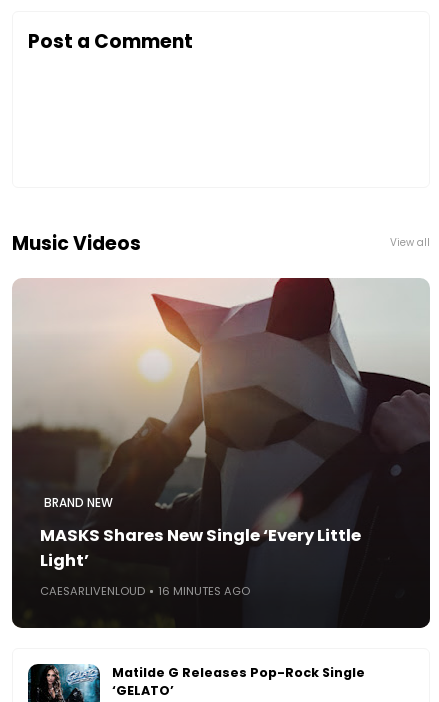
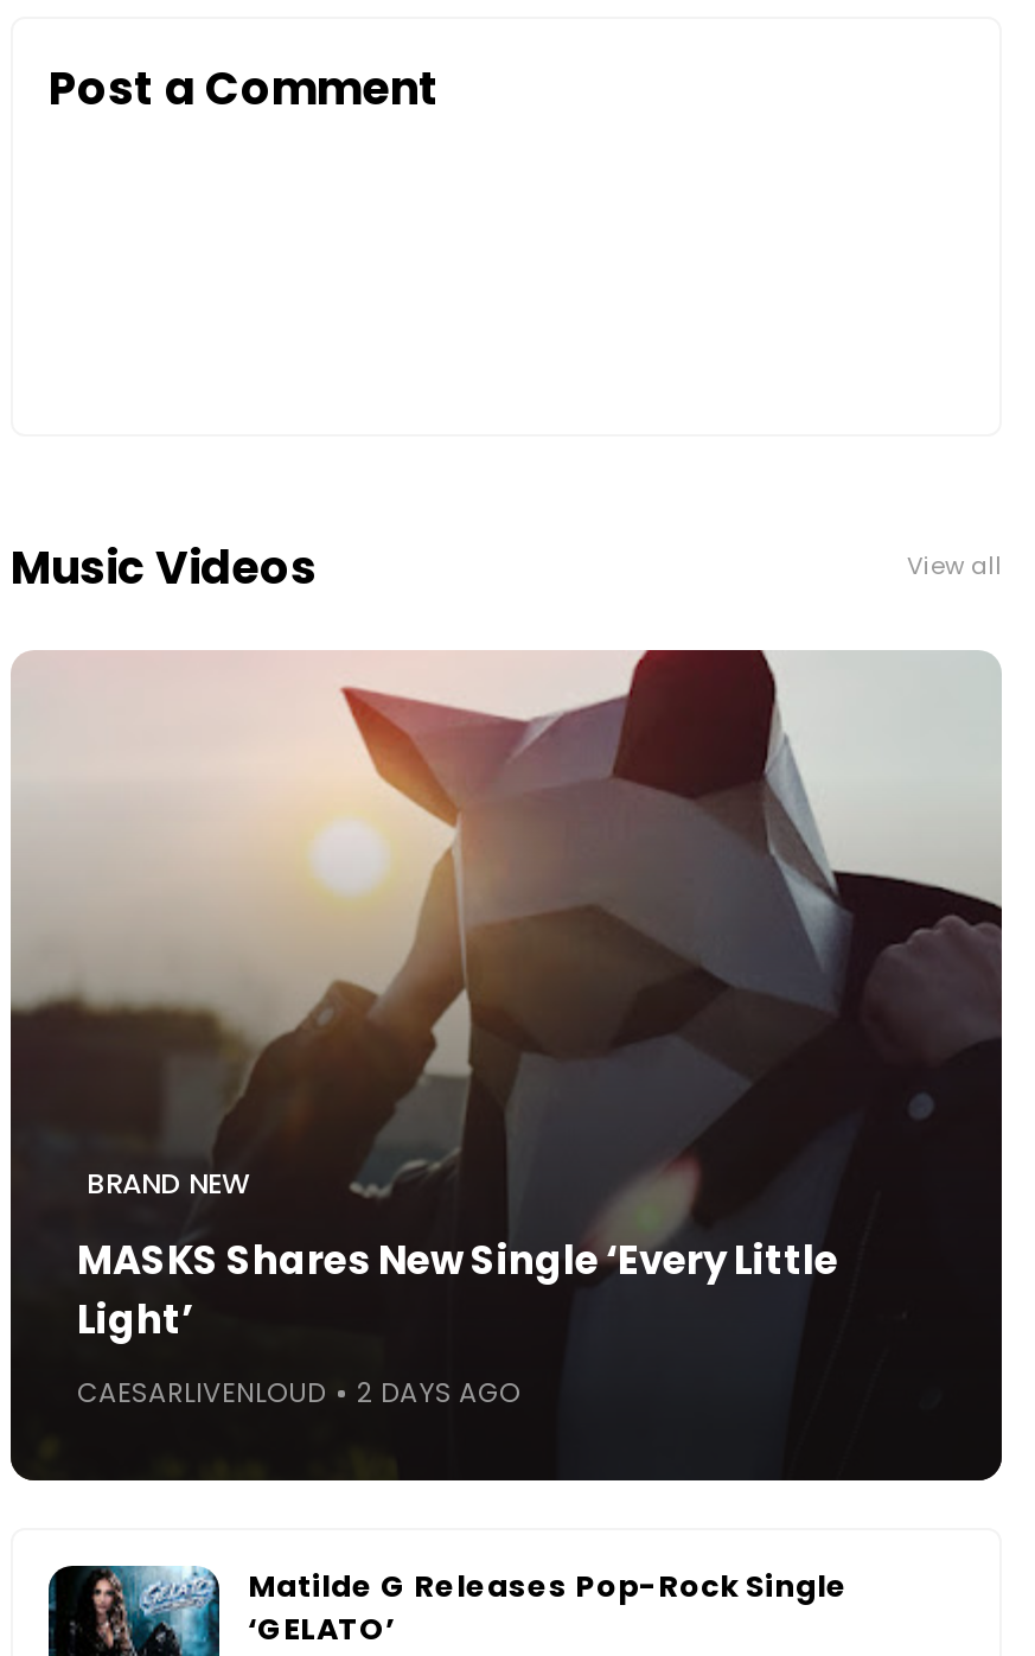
- CAESARLIVENLOUD 16 MINUTES AGO
+ CAESARLIVENLOUD 2 DAYS AGO
